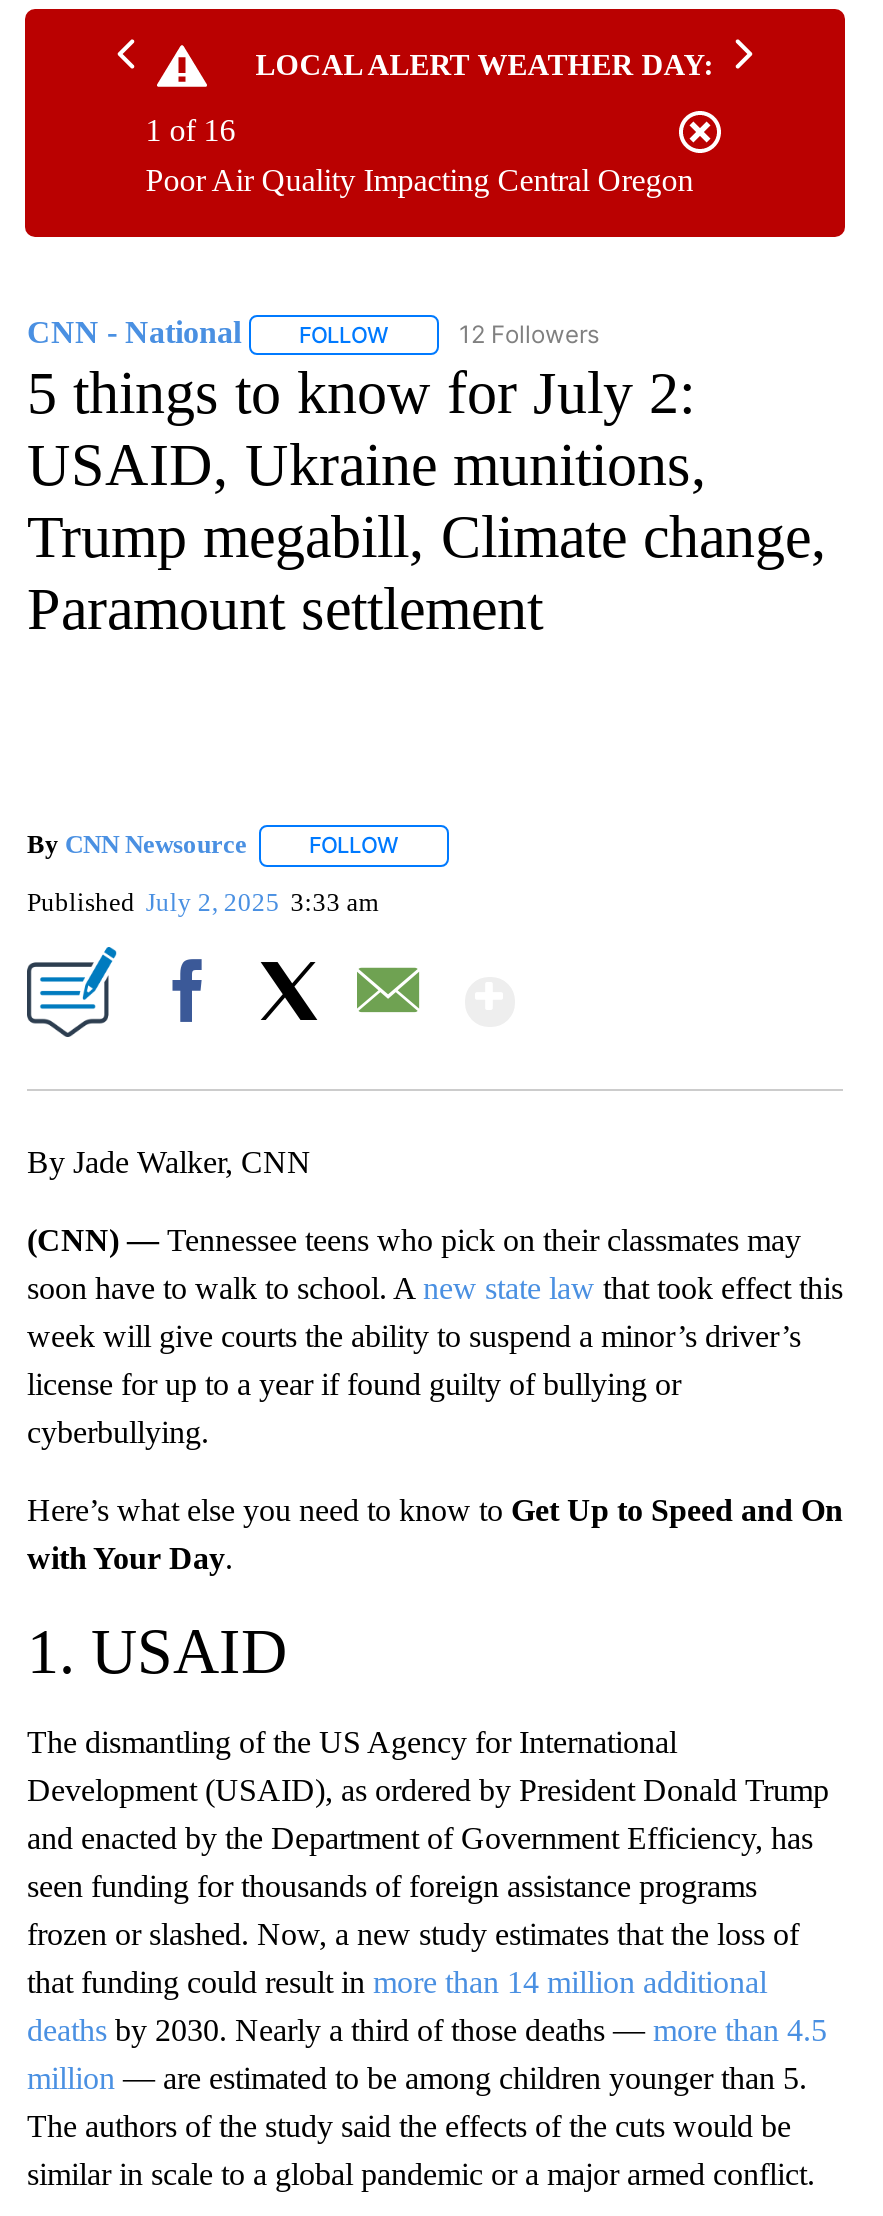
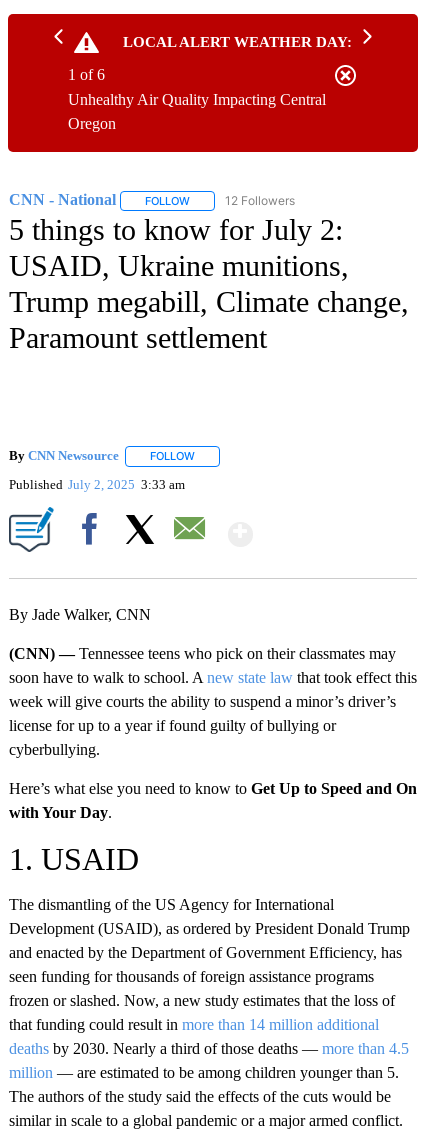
- 1 of 16
+ 1 of 6

- Poor Air Quality Impacting Central Oregon
+ Unhealthy Air Quality Impacting Central
+ Oregon
